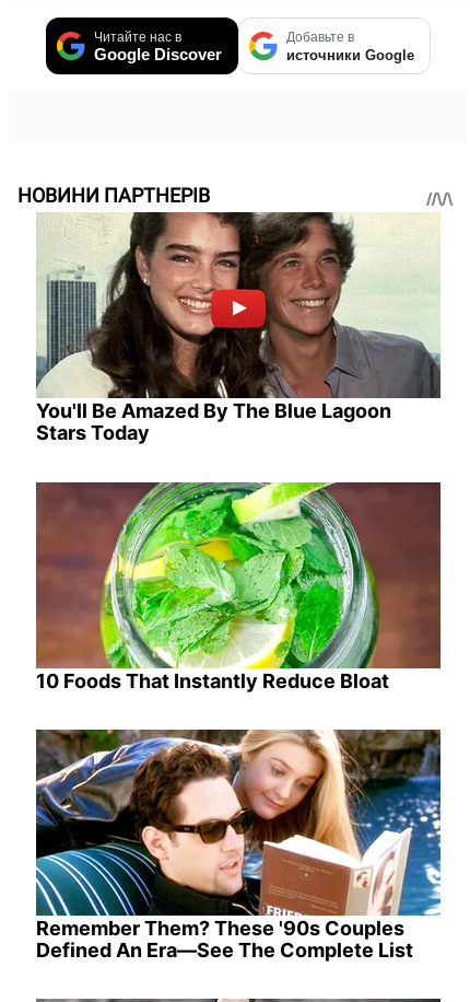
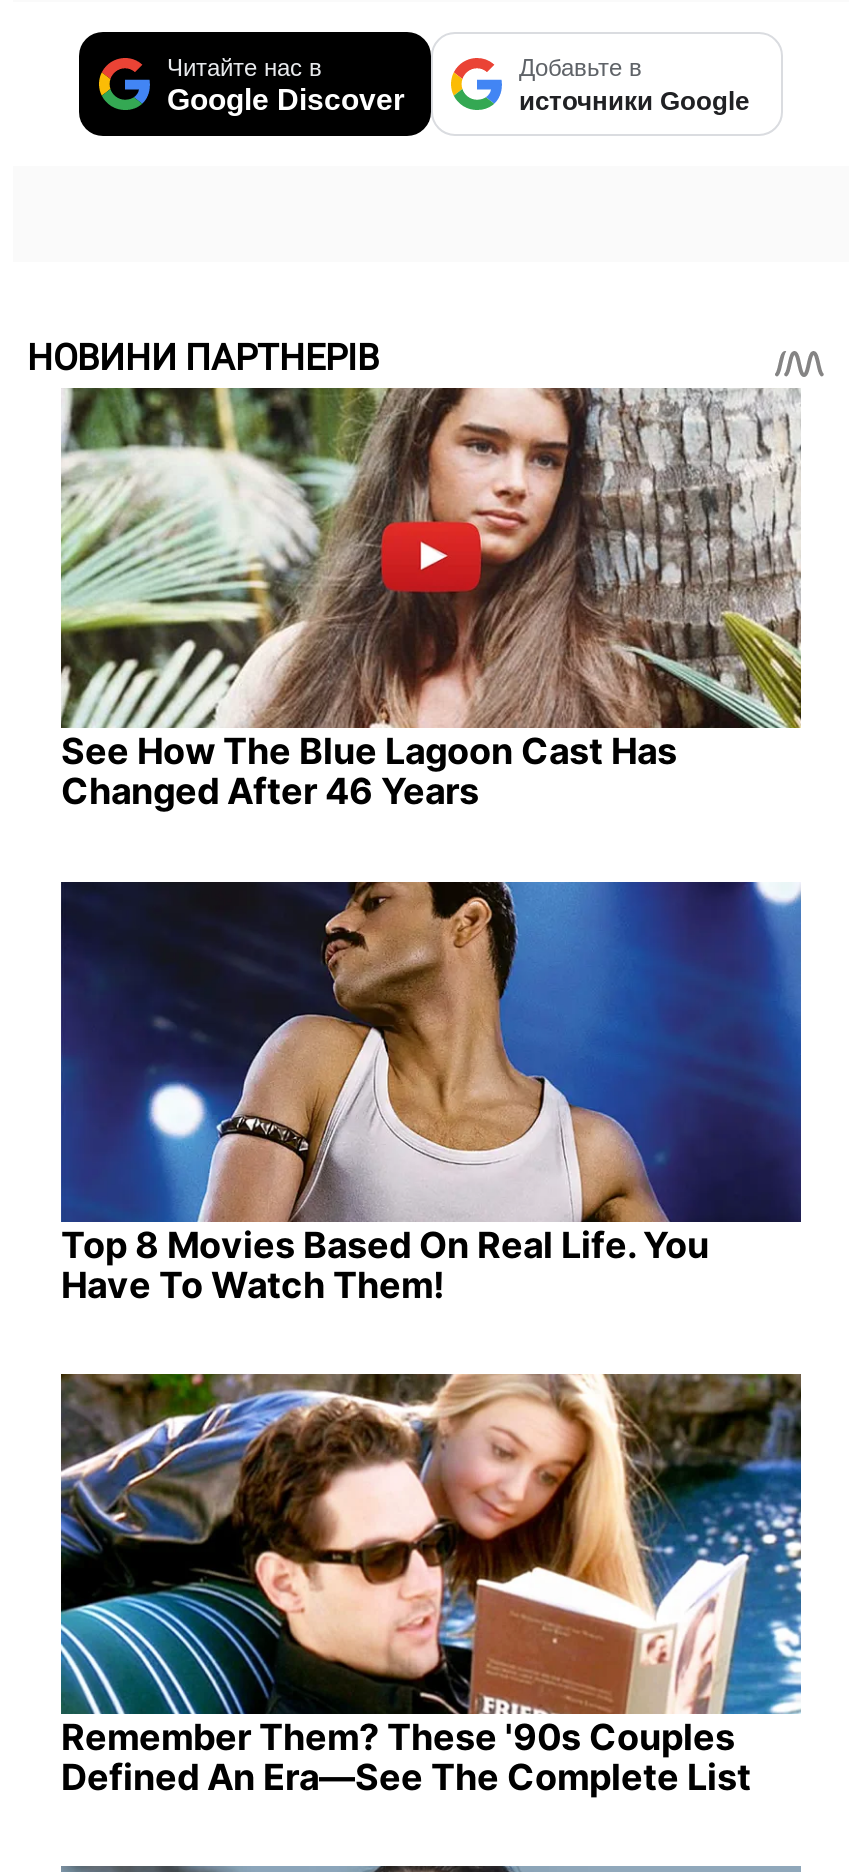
- [image]
- You'll Be Amazed By The Blue Lagoon
- Stars Today
+ [image]
+ See How The Blue Lagoon Cast Has
+ Changed After 46 Years

- [image]
- 10 Foods That Instantly Reduce Bloat
+ [image]
+ Top 8 Movies Based On Real Life. You
+ Have To Watch Them!
